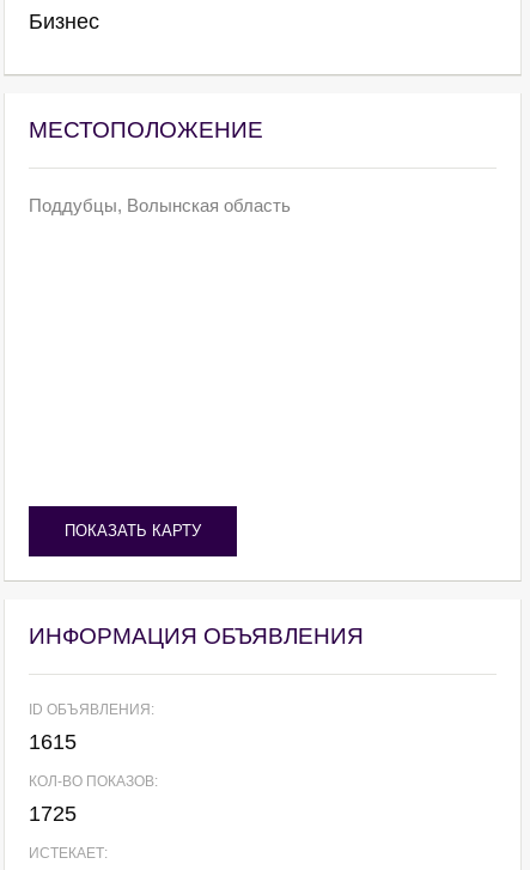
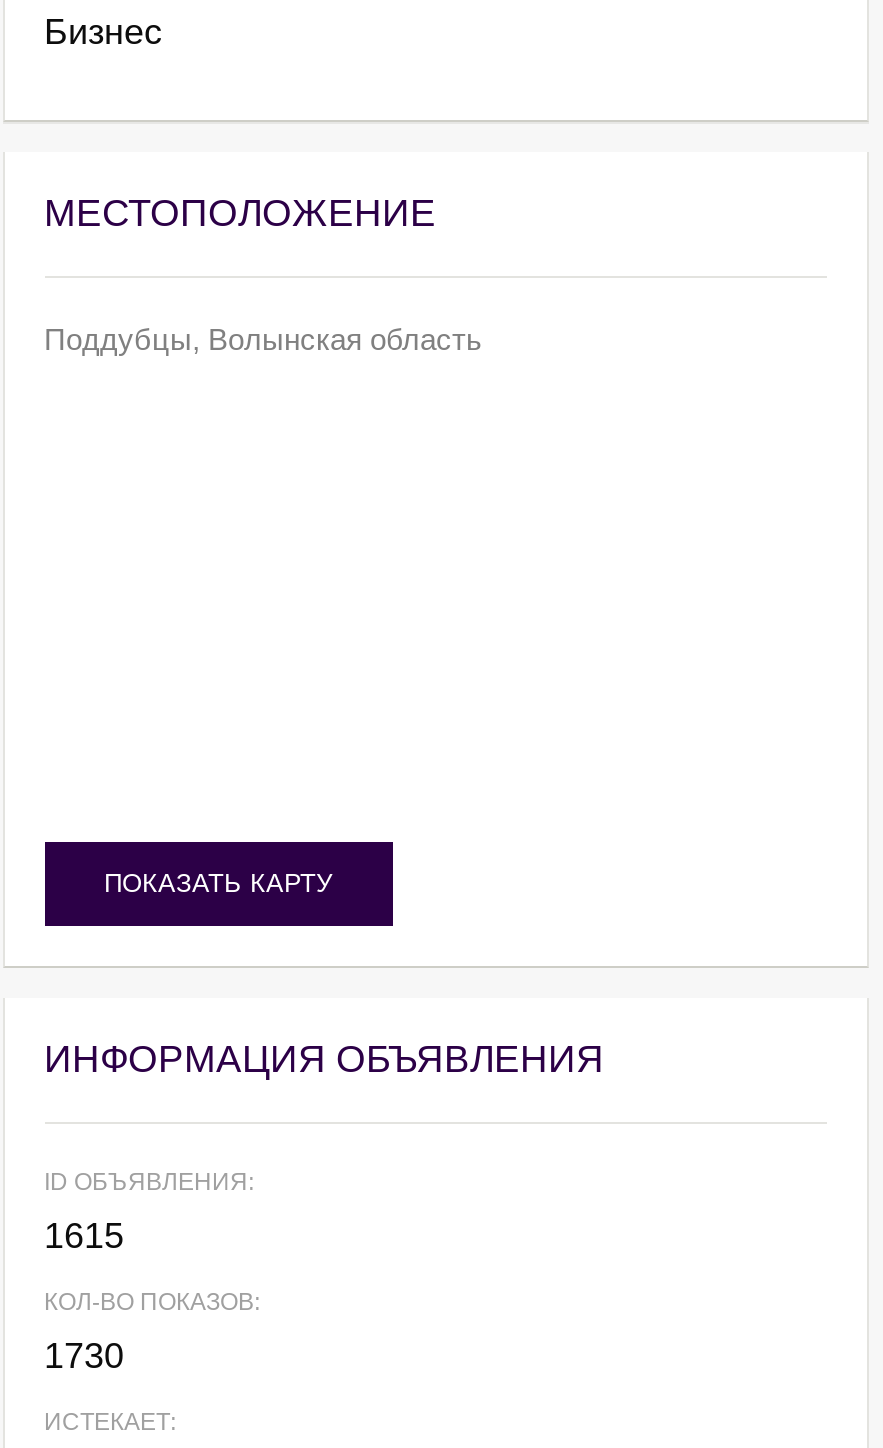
- 1725
+ 1730
